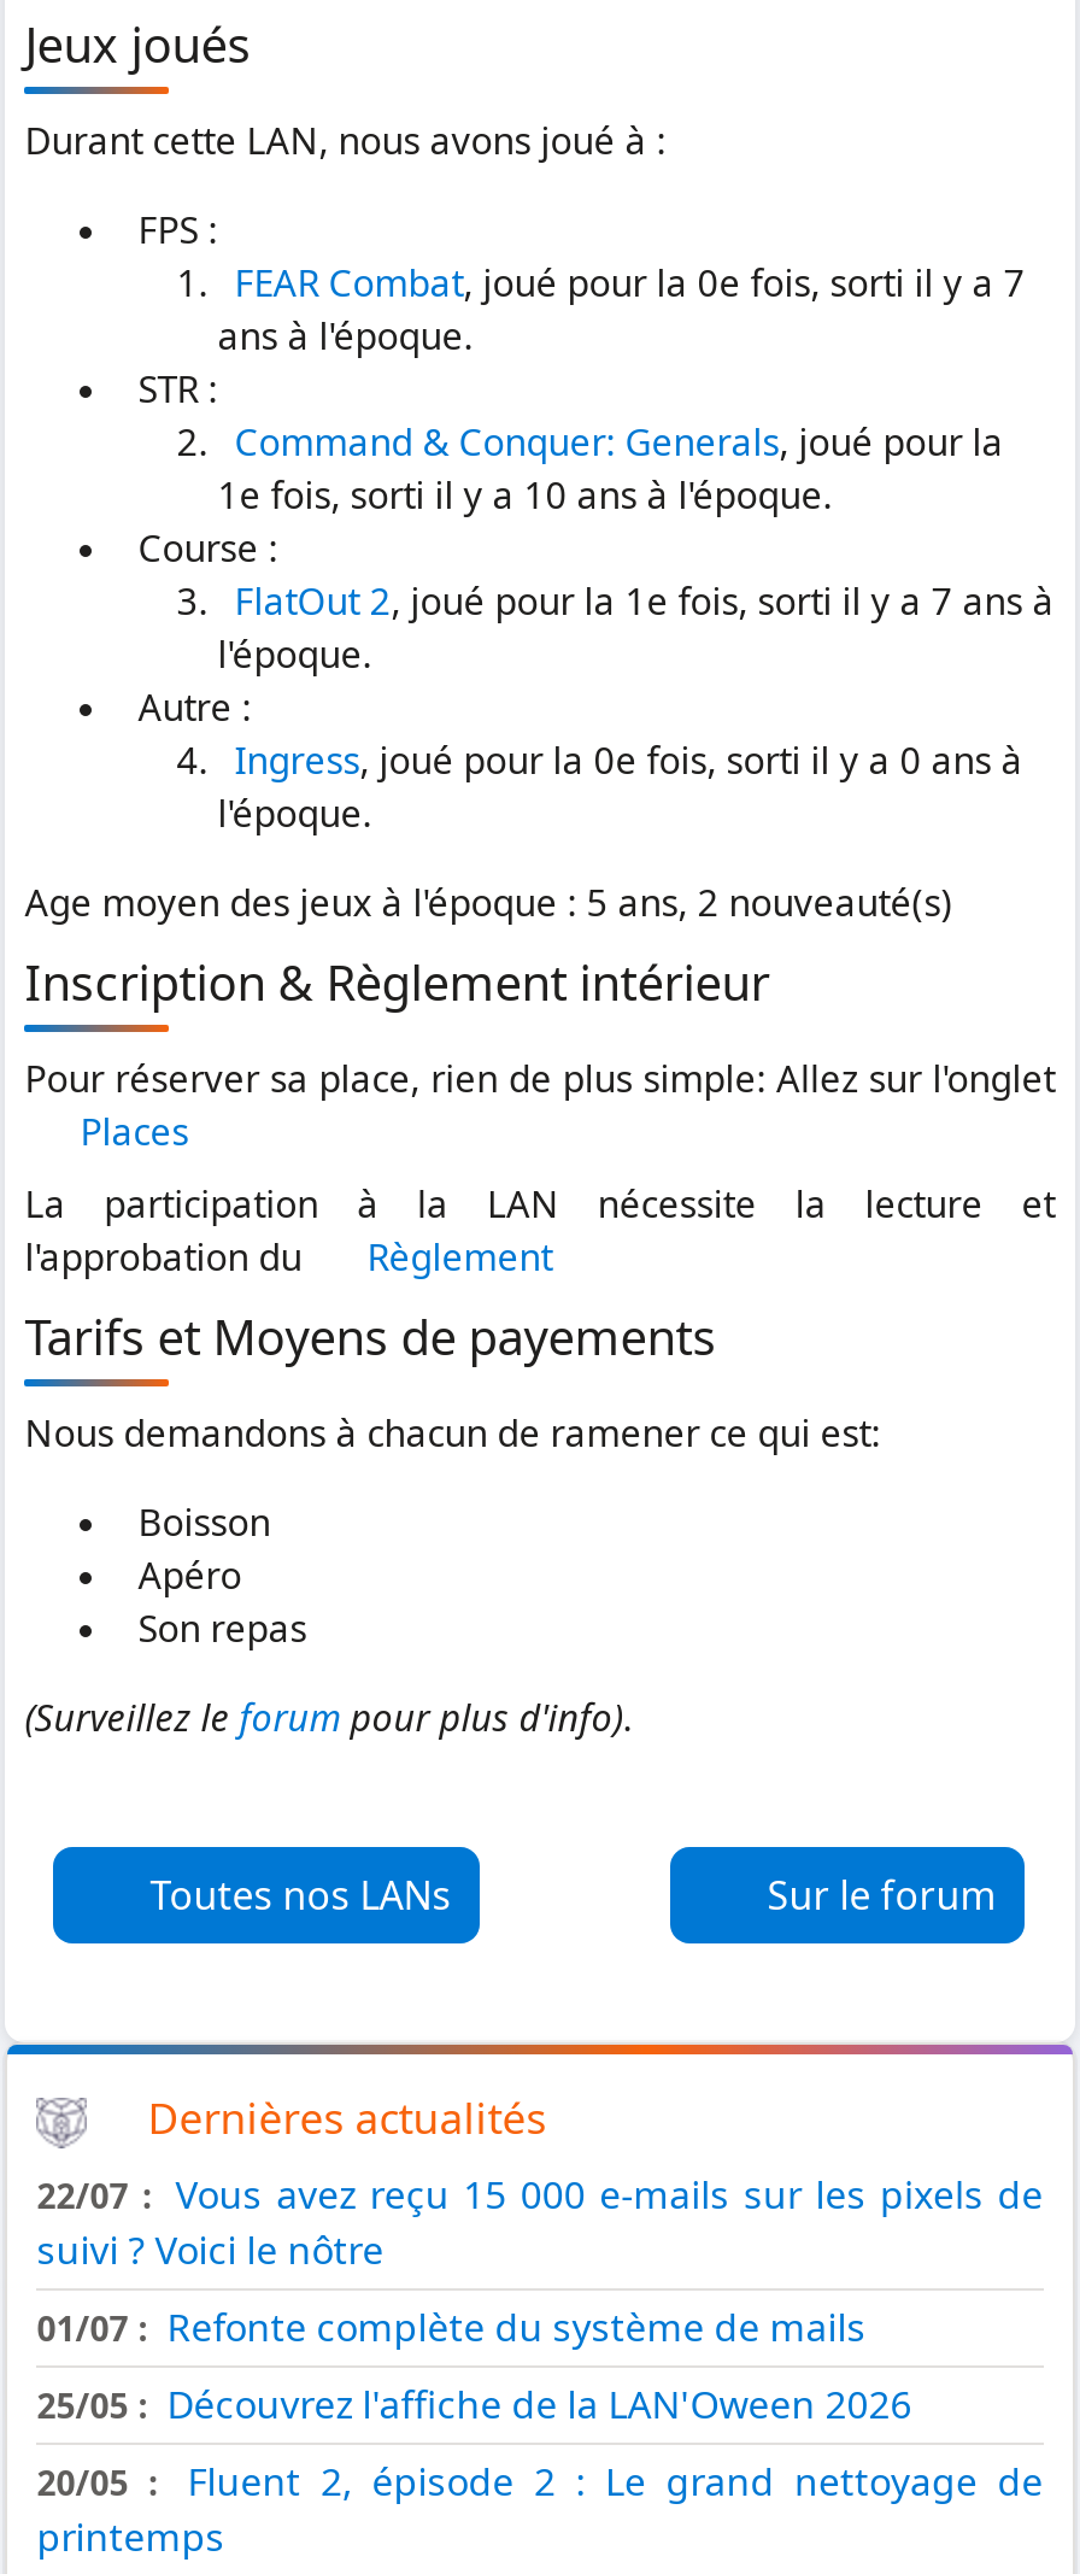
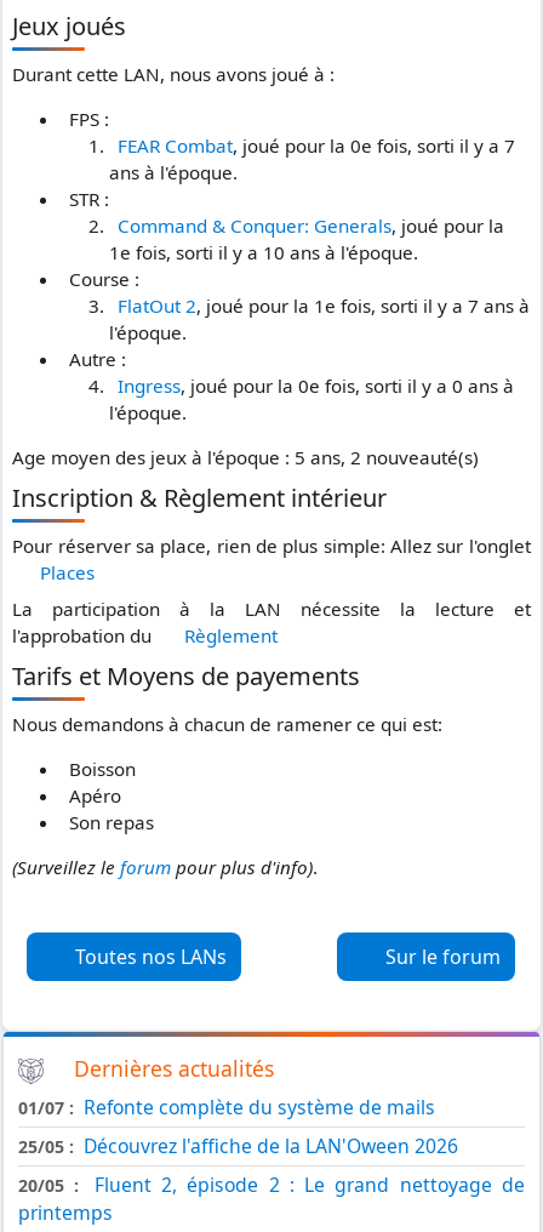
- 22/07 : Vous avez reçu 15 000 e-mails sur les pixels de
- suivi ? Voici le nôtre
